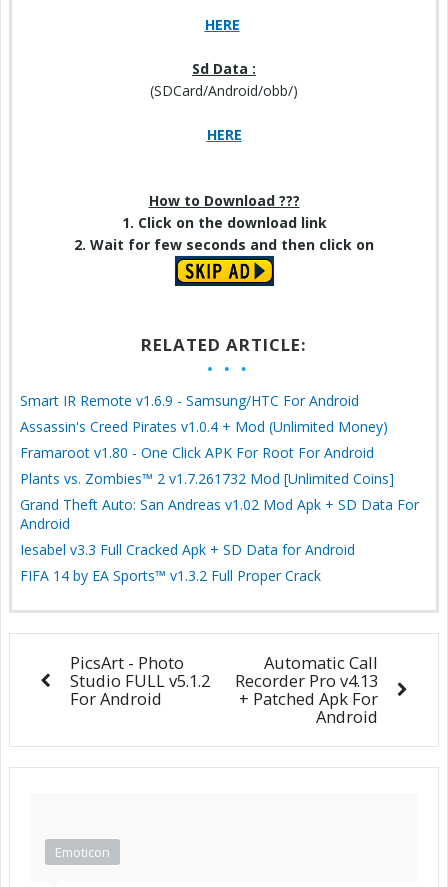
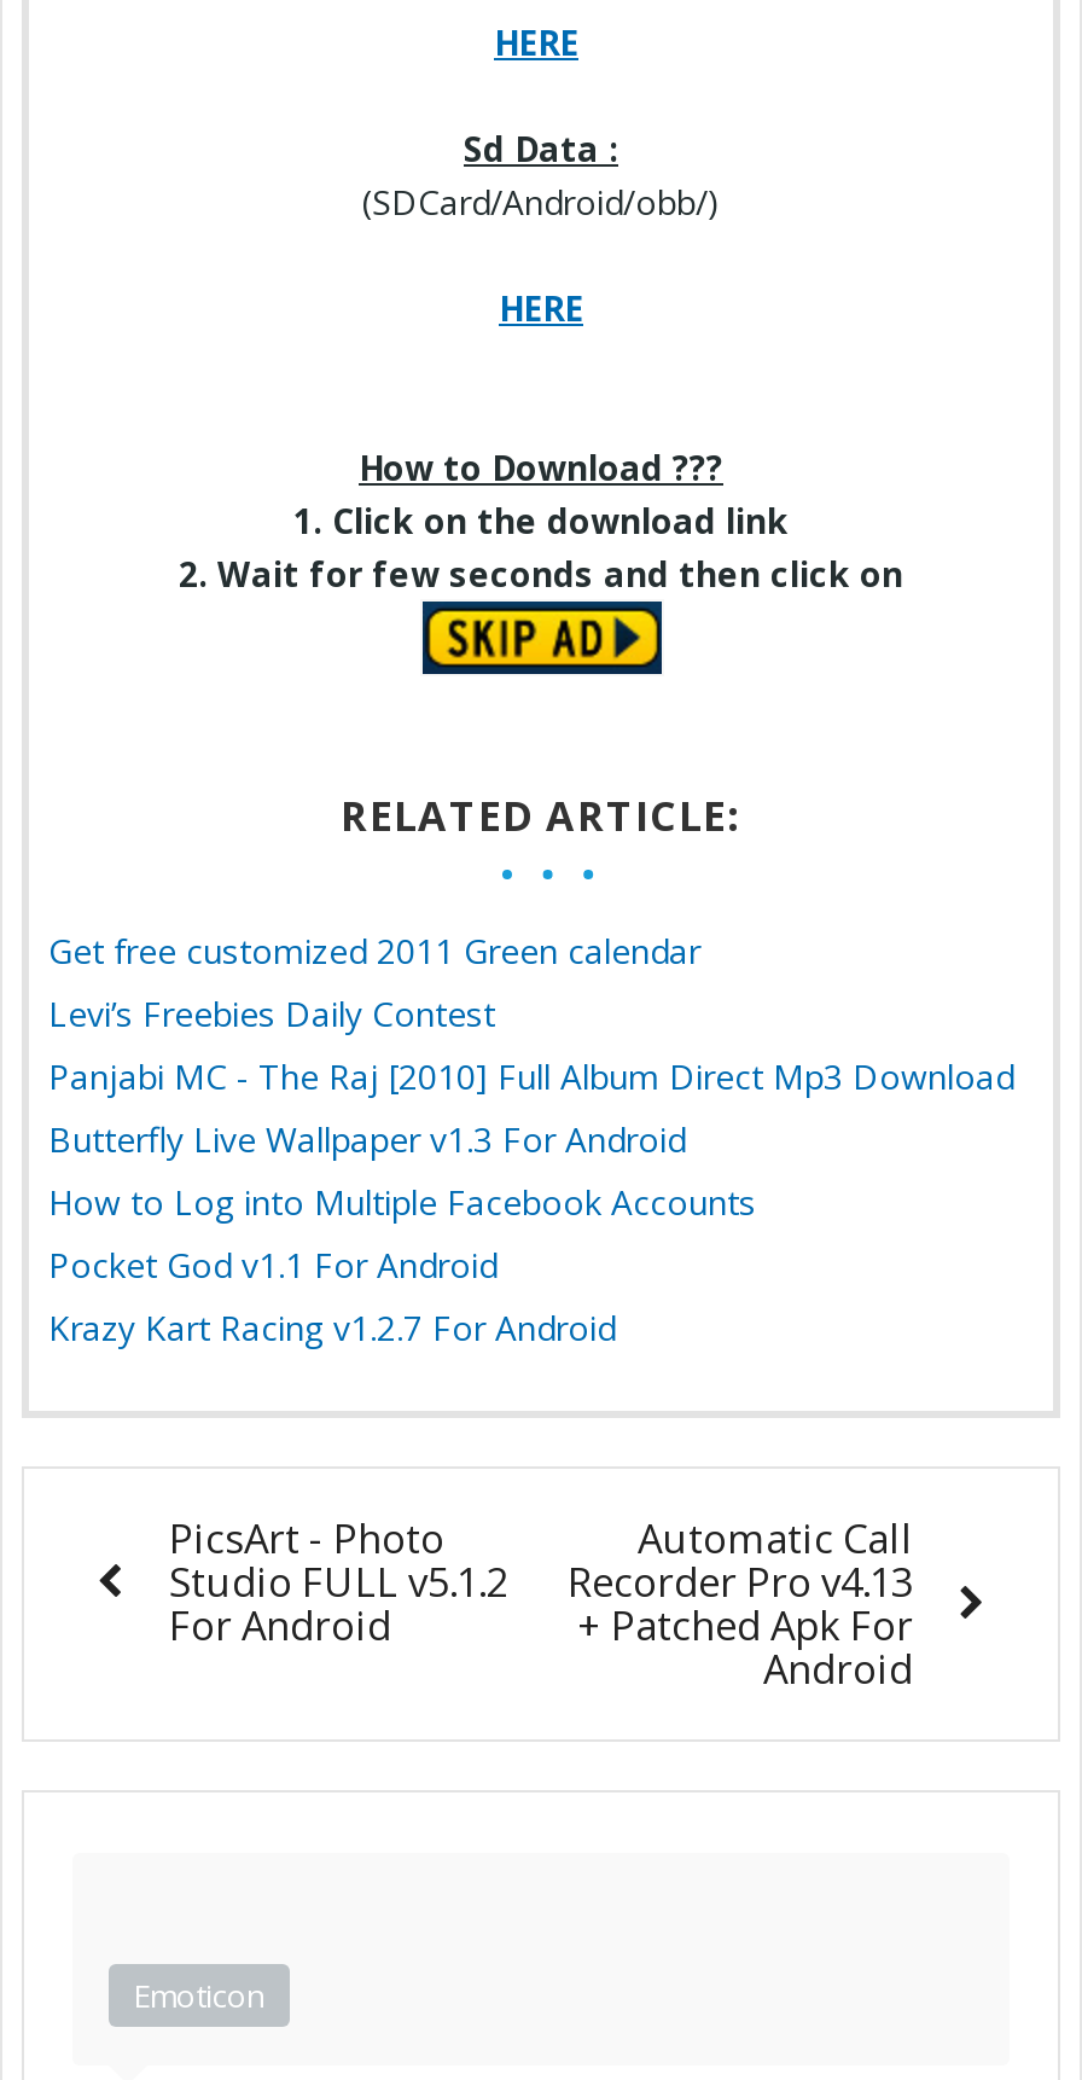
- Smart IR Remote v1.6.9 - Samsung/HTC For Android
- Assassin's Creed Pirates v1.0.4 + Mod (Unlimited Money)
- Framaroot v1.80 - One Click APK For Root For Android
- Plants vs. Zombies™ 2 v1.7.261732 Mod [Unlimited Coins]
- Grand Theft Auto: San Andreas v1.02 Mod Apk + SD Data For
- Android
- Iesabel v3.3 Full Cracked Apk + SD Data for Android
- FIFA 14 by EA Sports™ v1.3.2 Full Proper Crack
+ Get free customized 2011 Green calendar
+ Levi’s Freebies Daily Contest
+ Panjabi MC - The Raj [2010] Full Album Direct Mp3 Download
+ Butterfly Live Wallpaper v1.3 For Android
+ How to Log into Multiple Facebook Accounts
+ Pocket God v1.1 For Android
+ Krazy Kart Racing v1.2.7 For Android
